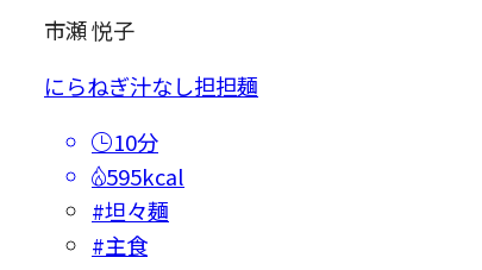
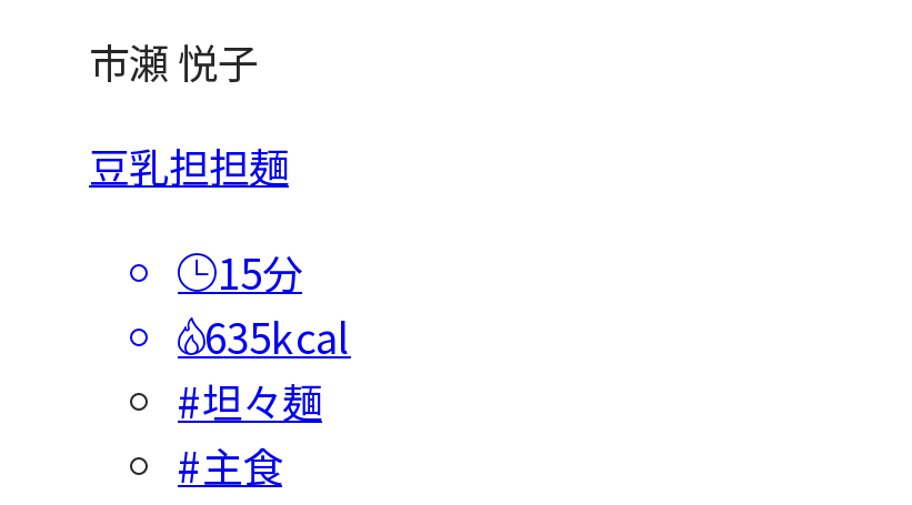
- にらねぎ汁なし担担麺
+ 豆乳担担麺

- 10分
- 595kcal
+ 15分
+ 635kcal
